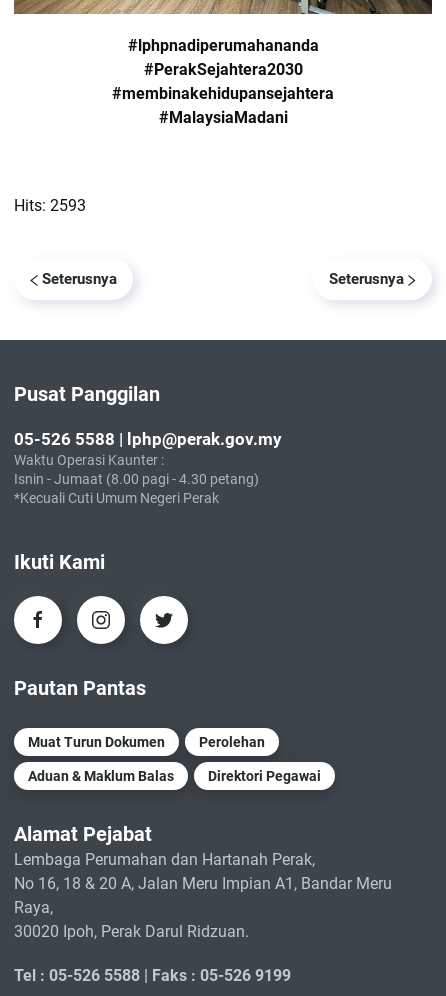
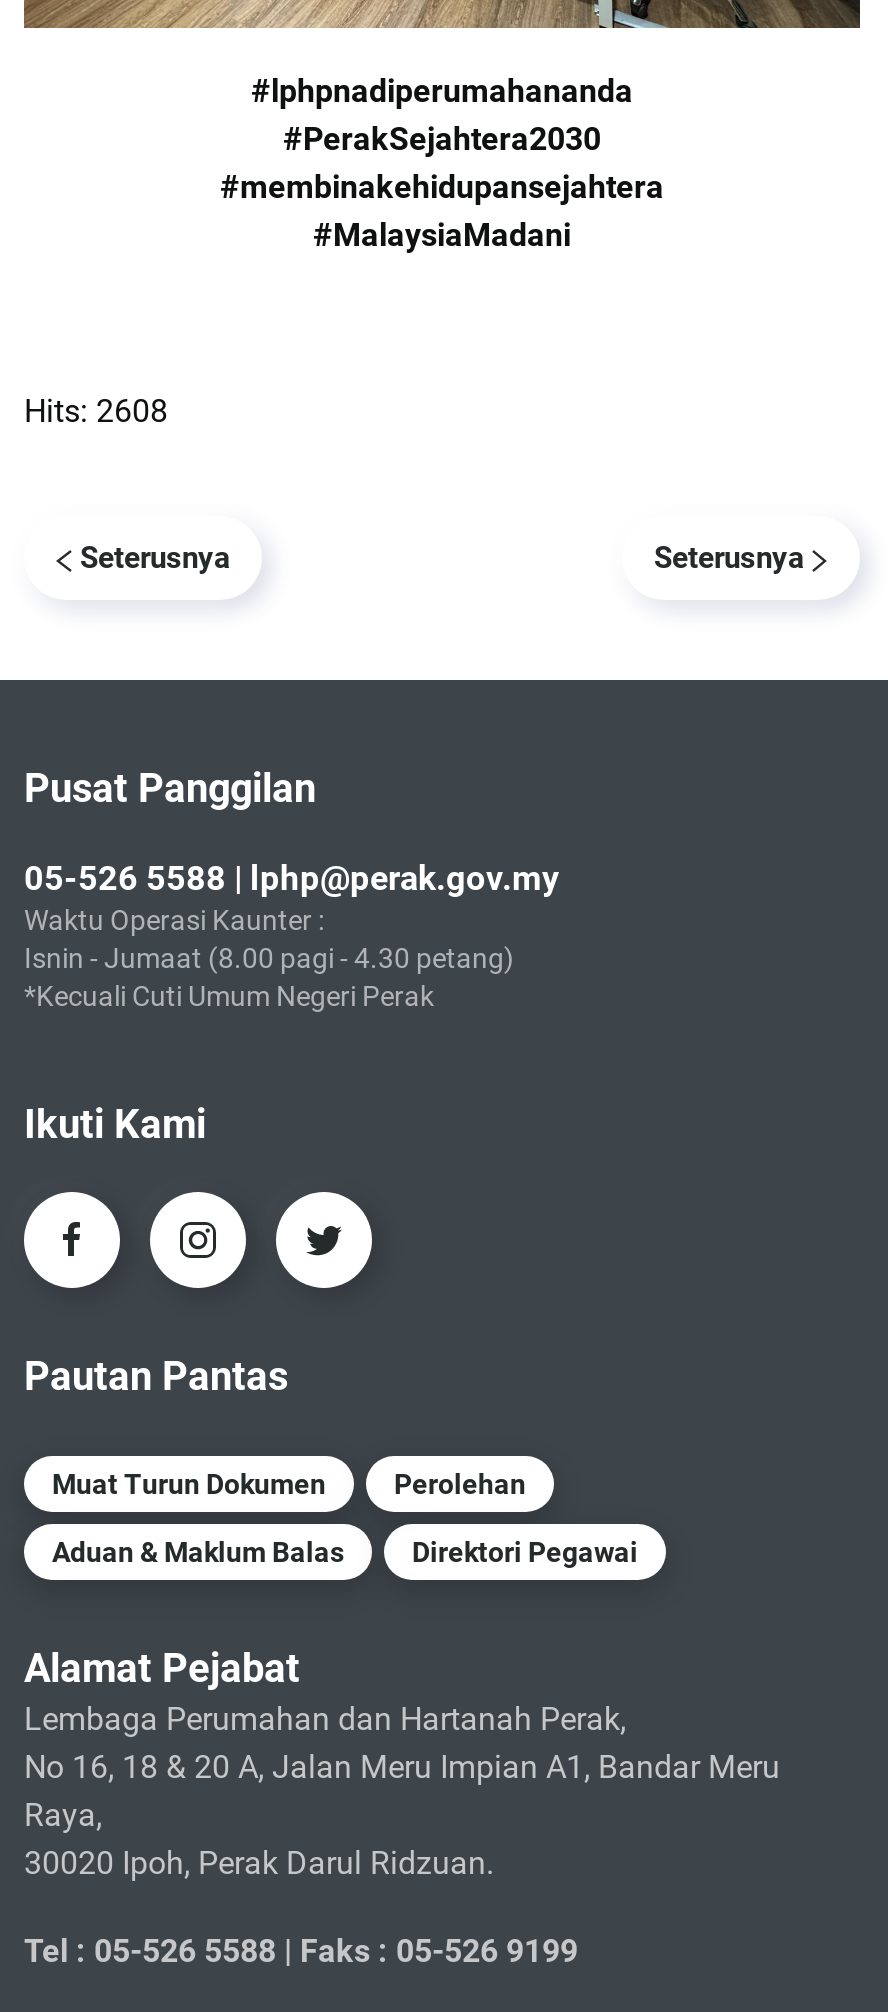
- Hits: 2593
+ Hits: 2608
